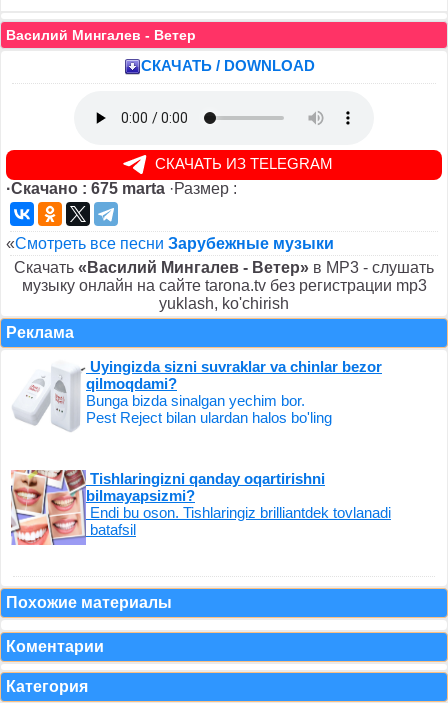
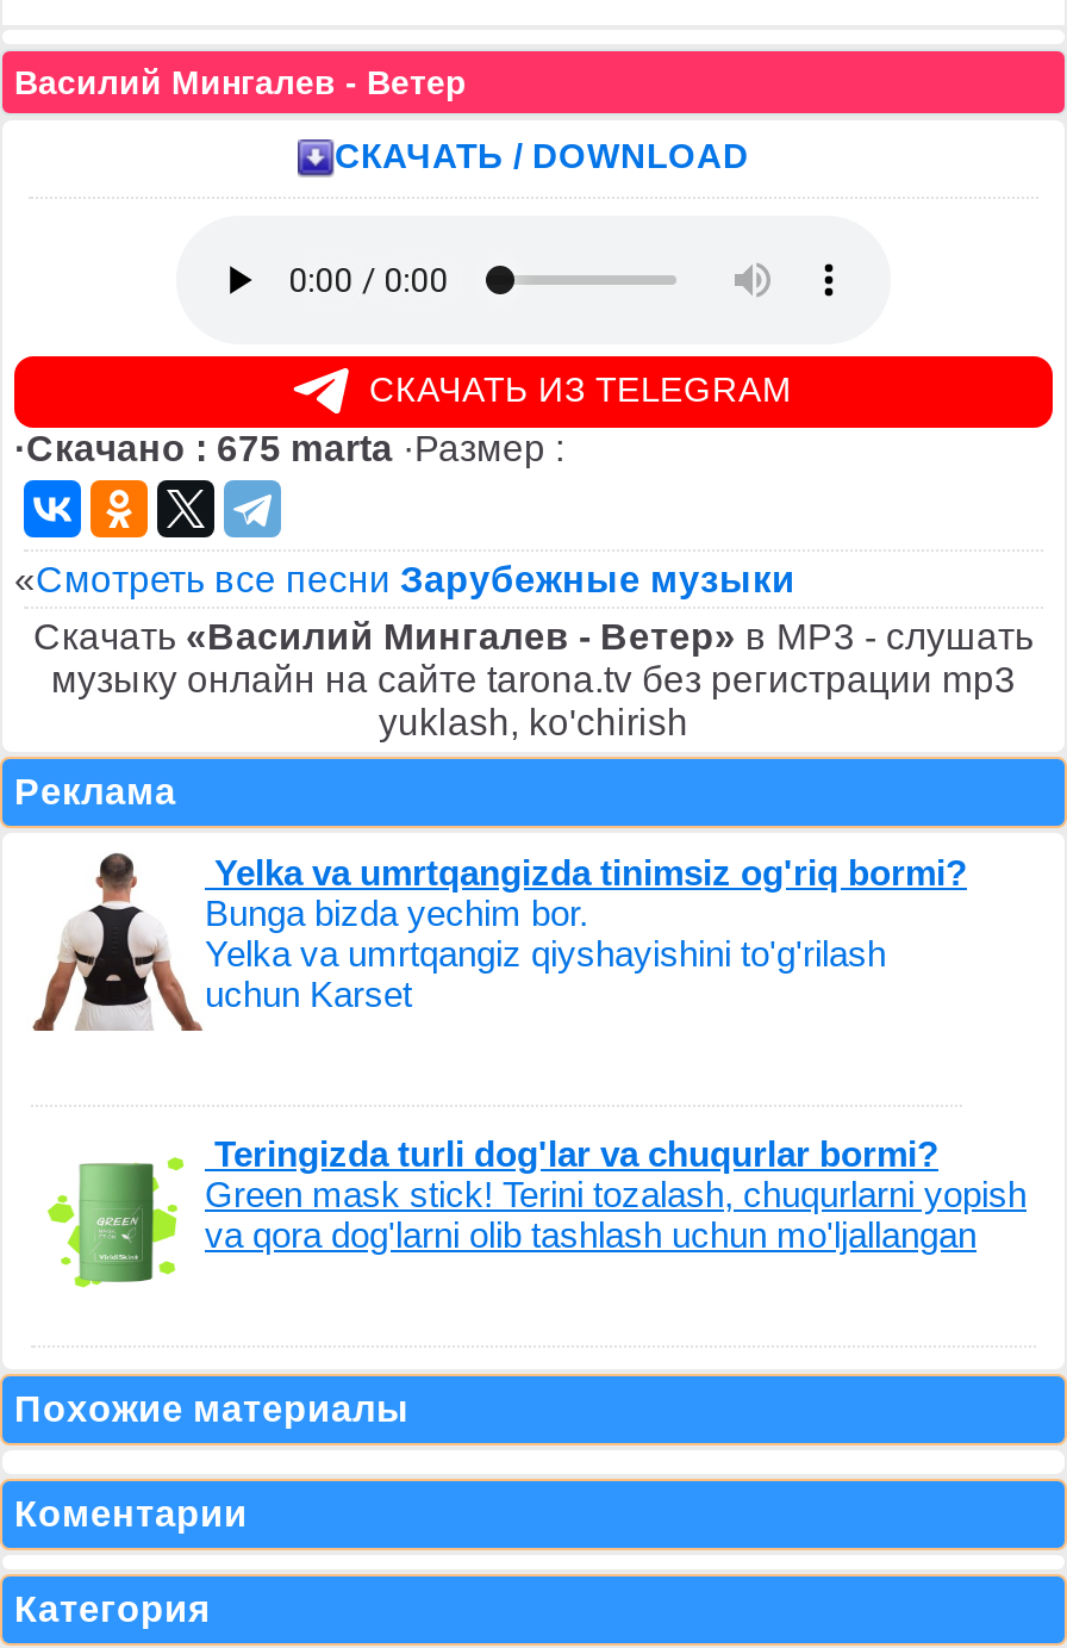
- [image]
- Uyingizda sizni suvraklar va chinlar bezor
- qilmoqdami?
- Bunga bizda sinalgan yechim bor.
- Pest Reject bilan ulardan halos bo'ling
+ [image]
+ Yelka va umrtqangizda tinimsiz og'riq bormi?
+ Bunga bizda yechim bor.
+ Yelka va umrtqangiz qiyshayishini to'g'rilash
+ uchun Karset

- [image]
- Tishlaringizni qanday oqartirishni
- bilmayapsizmi?
- Endi bu oson. Tishlaringiz brilliantdek tovlanadi
- batafsil
+ [image]
+ Teringizda turli dog'lar va chuqurlar bormi?
+ Green mask stick! Terini tozalash, chuqurlarni yopish
+ va qora dog'larni olib tashlash uchun mo'ljallangan
